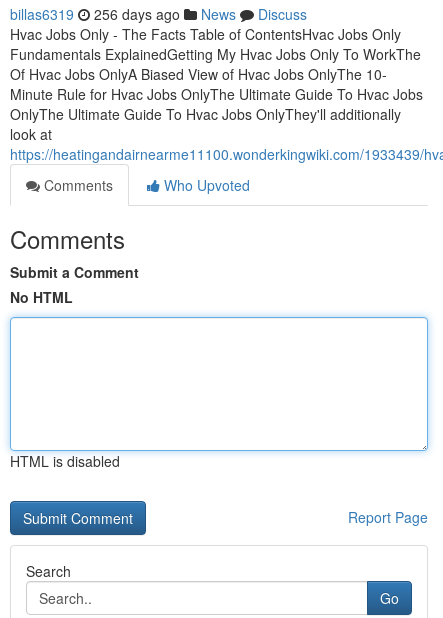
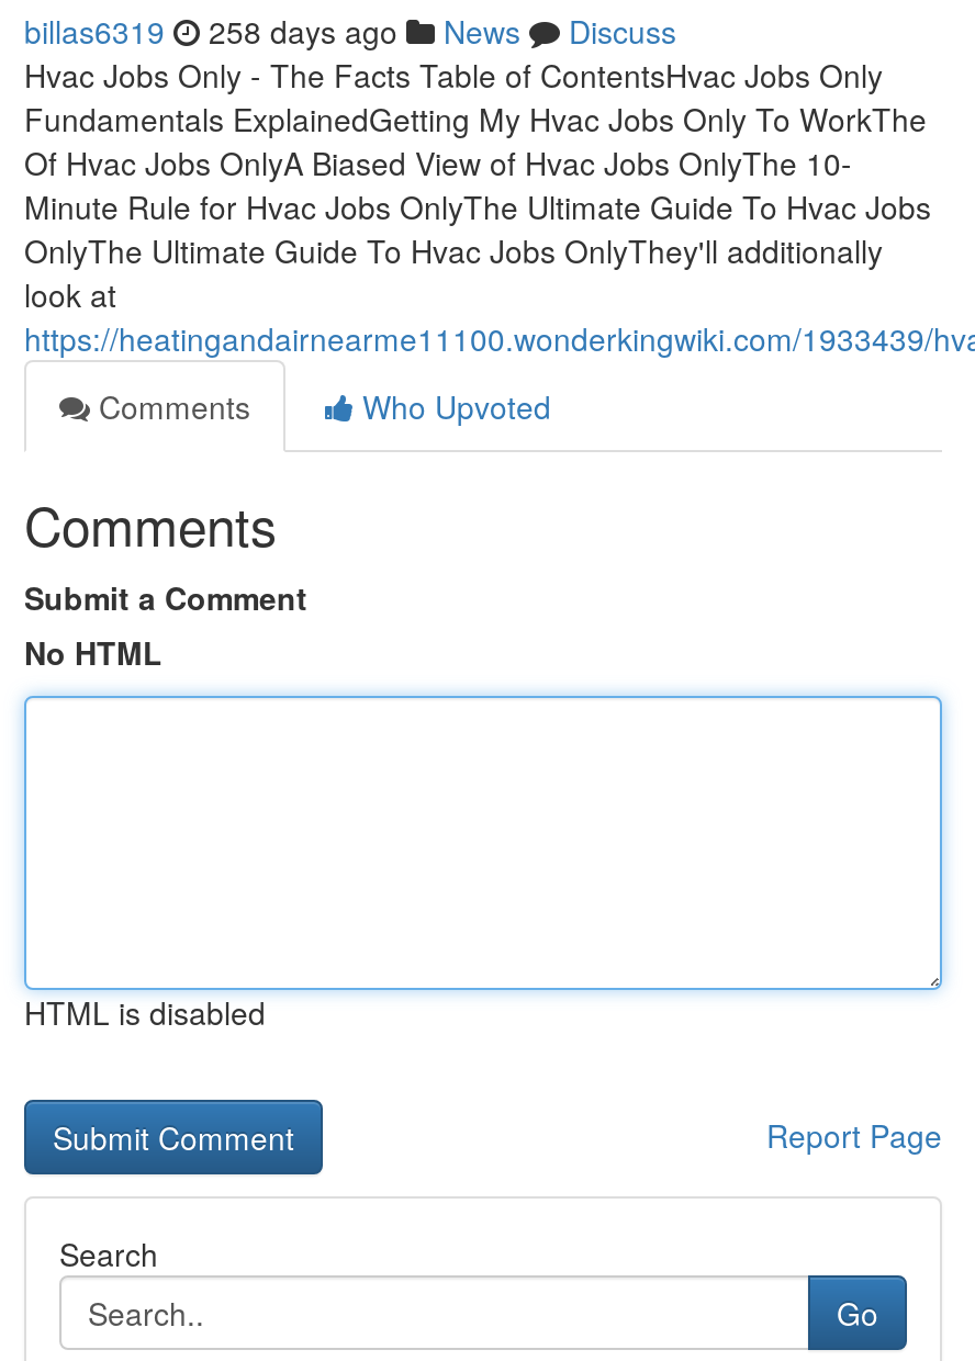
- billas6319 256 days ago News Discuss
+ billas6319 258 days ago News Discuss
